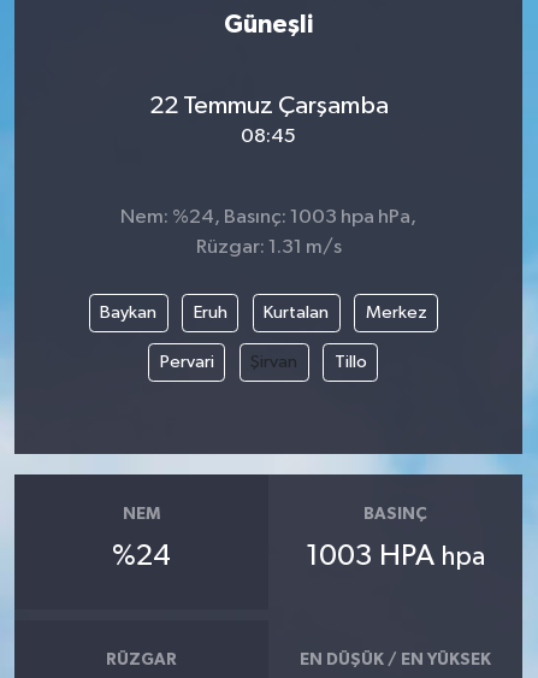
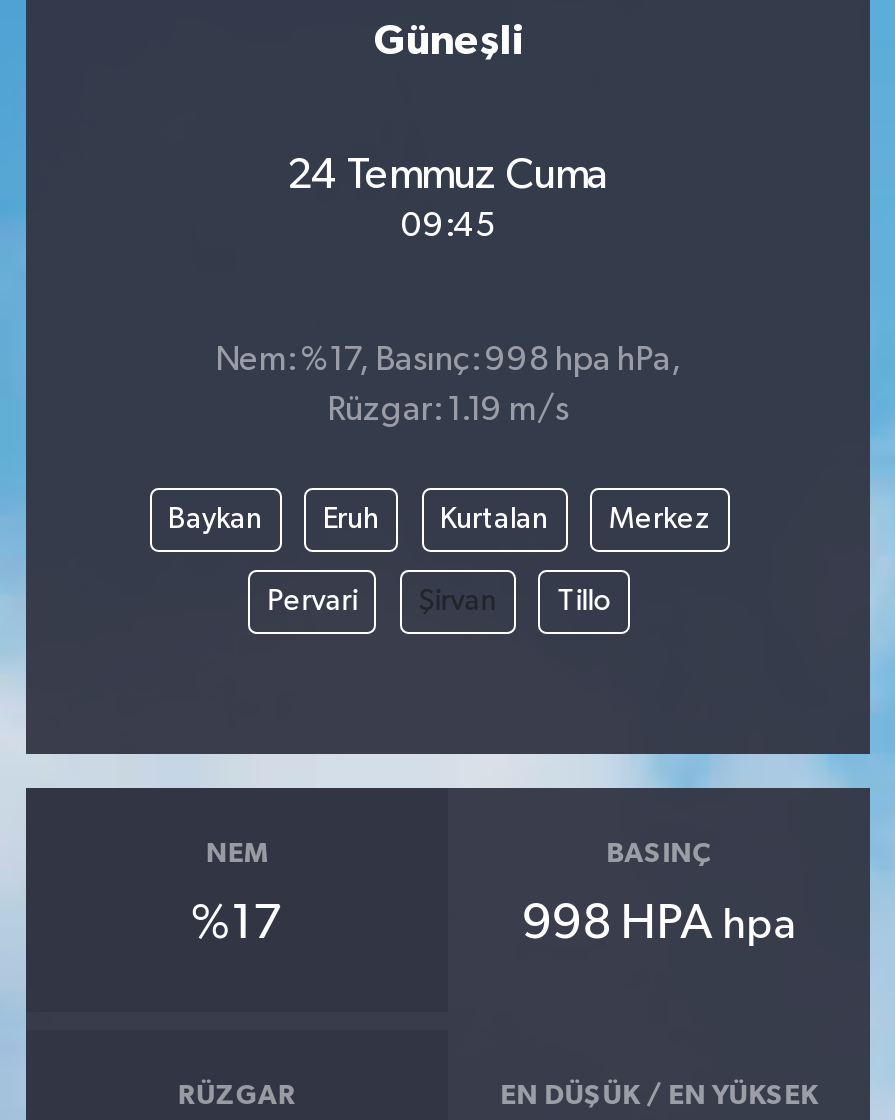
- 22 Temmuz Çarşamba
+ 24 Temmuz Cuma

- 08:45
+ 09:45

- Nem: %24, Basınç: 1003 hpa hPa,
+ Nem: %17, Basınç: 998 hpa hPa,

- Rüzgar: 1.31 m/s
+ Rüzgar: 1.19 m/s

- %24
+ %17

- 1003 HPA hpa
+ 998 HPA hpa
